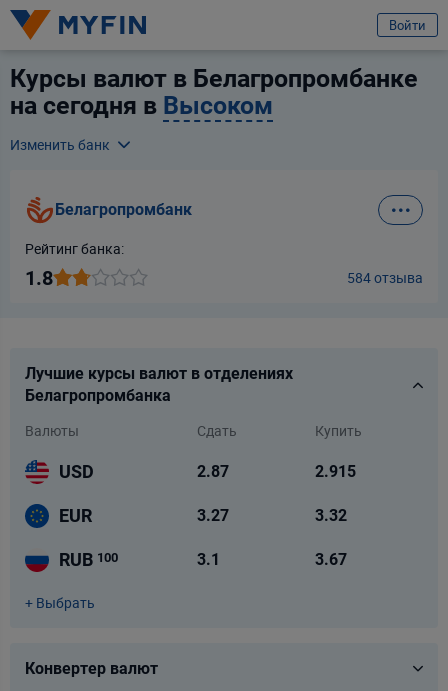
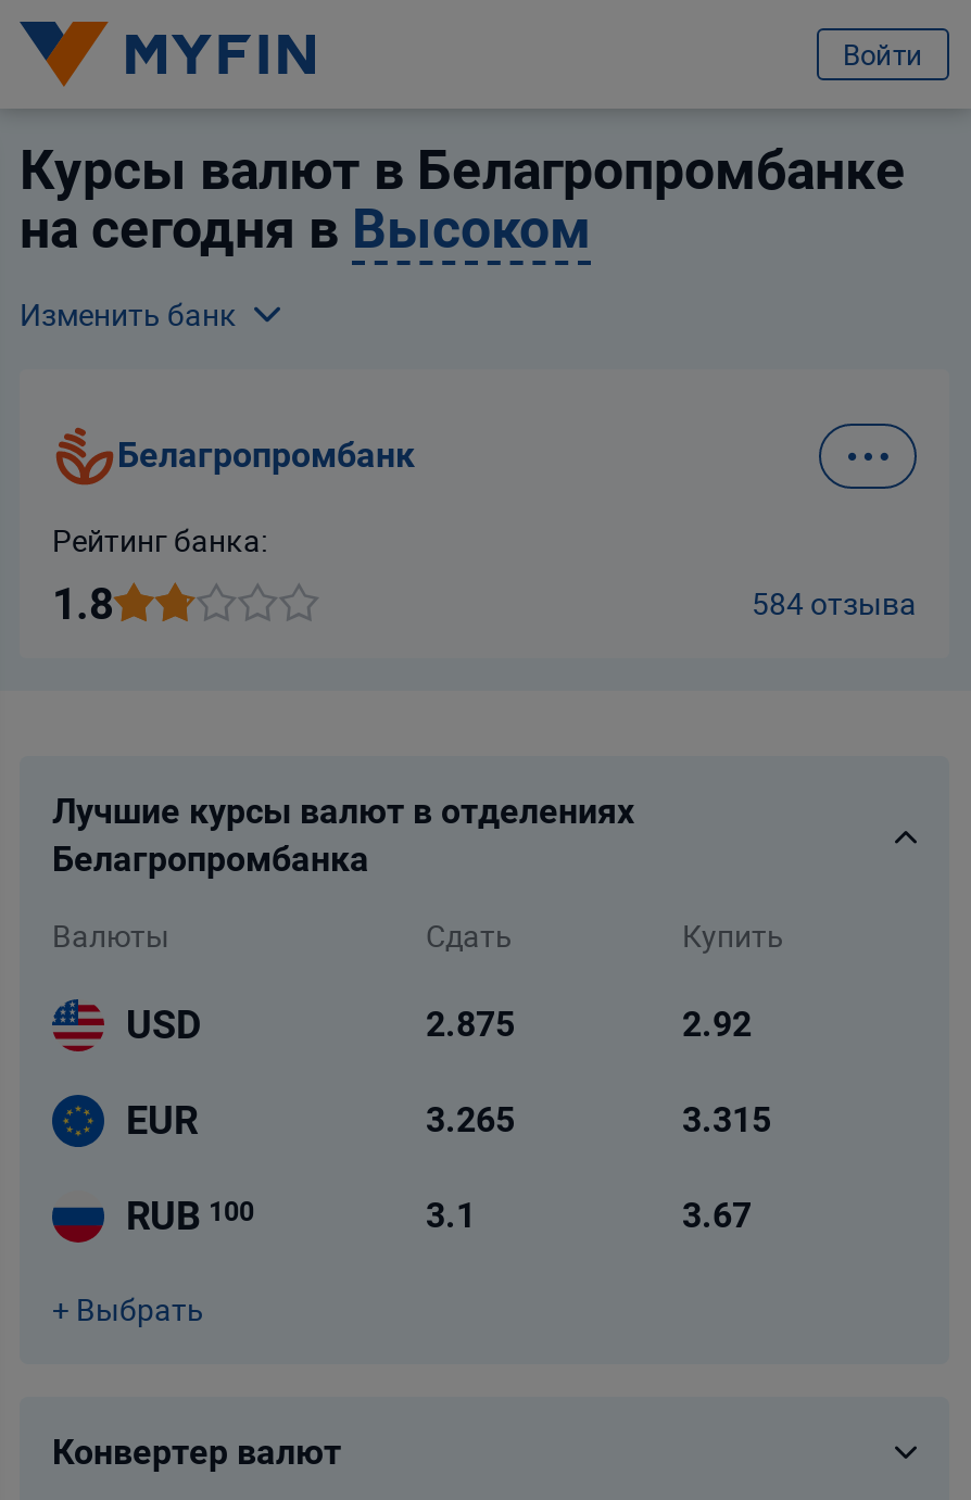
- 2.87
+ 2.875

- 2.915
+ 2.92

- 3.27
+ 3.265

- 3.32
+ 3.315
